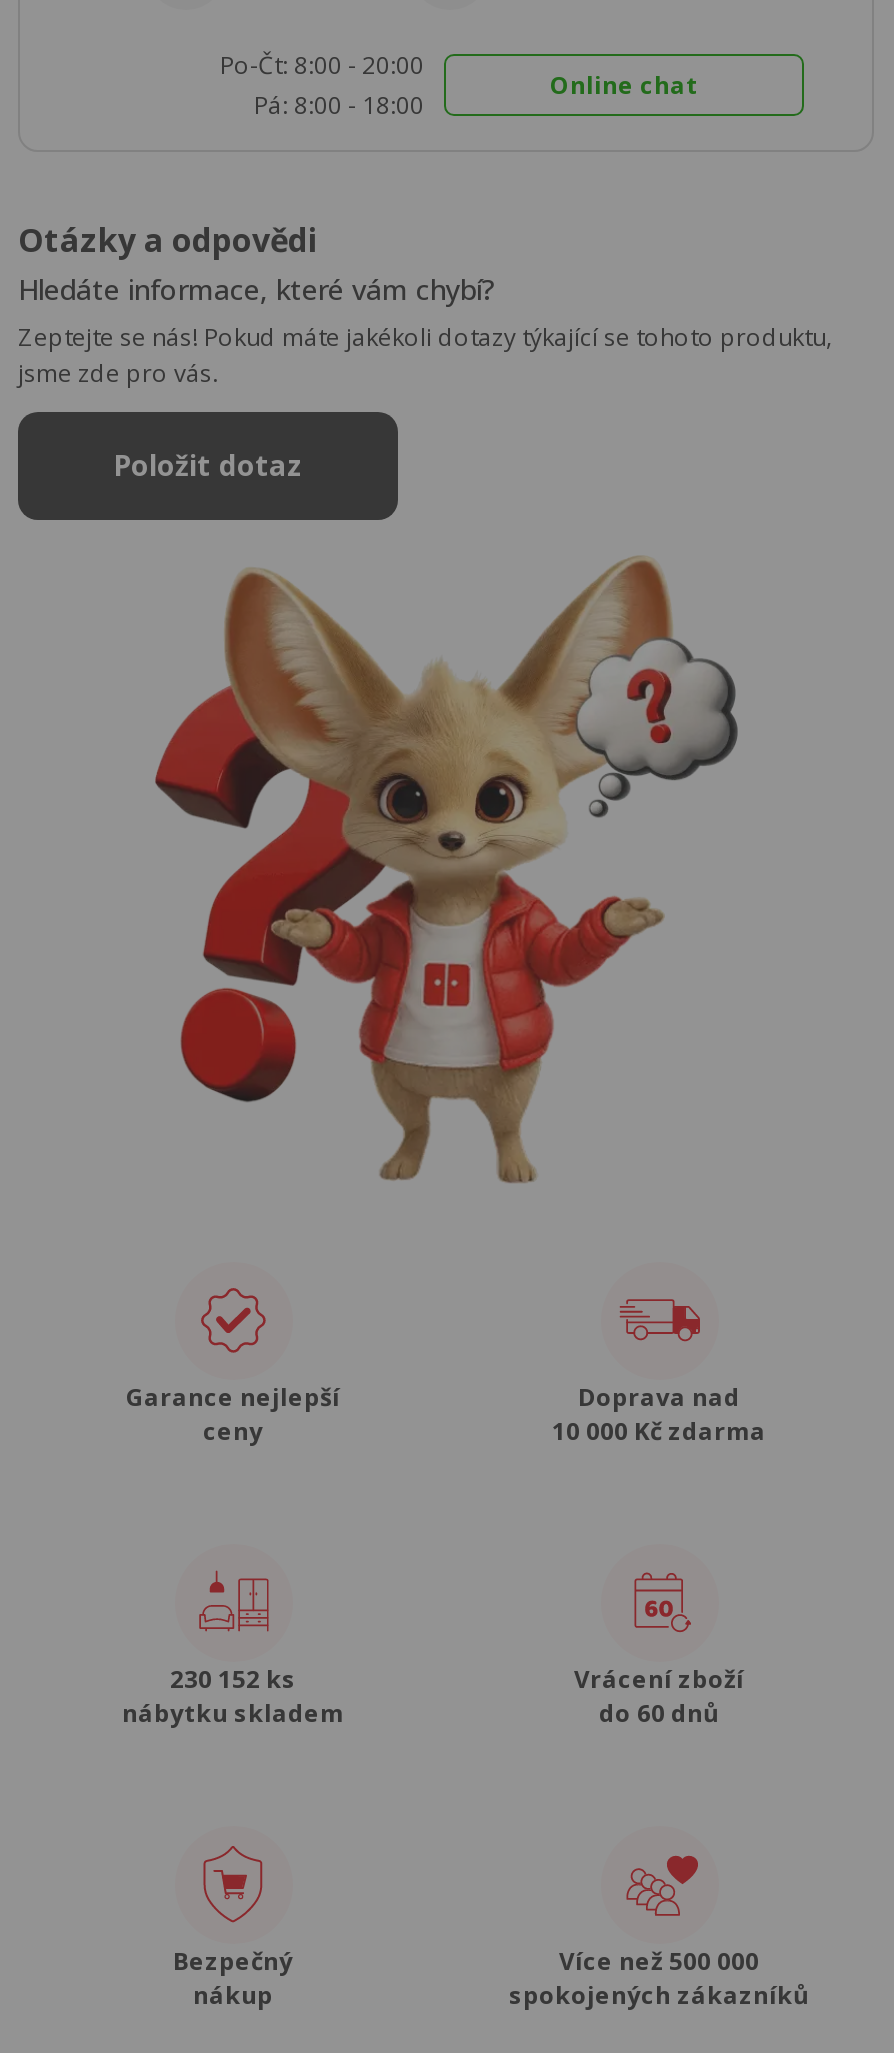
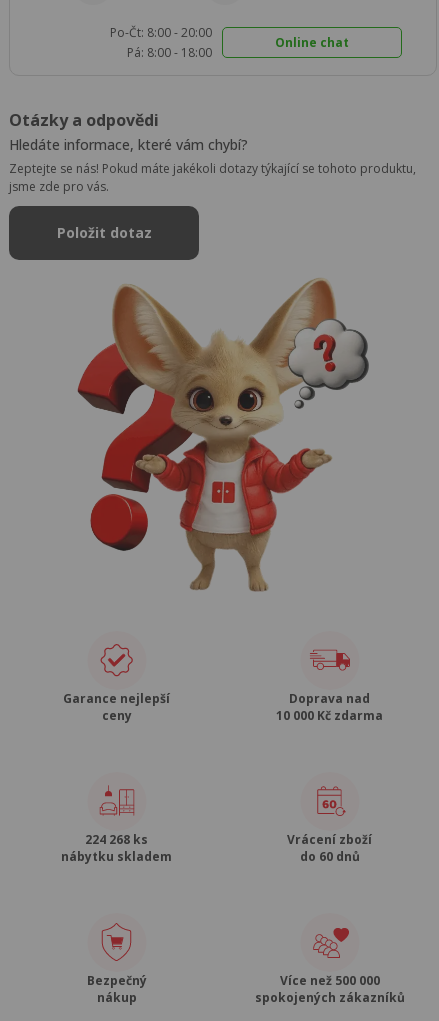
- 230 152 ks
+ 224 268 ks
